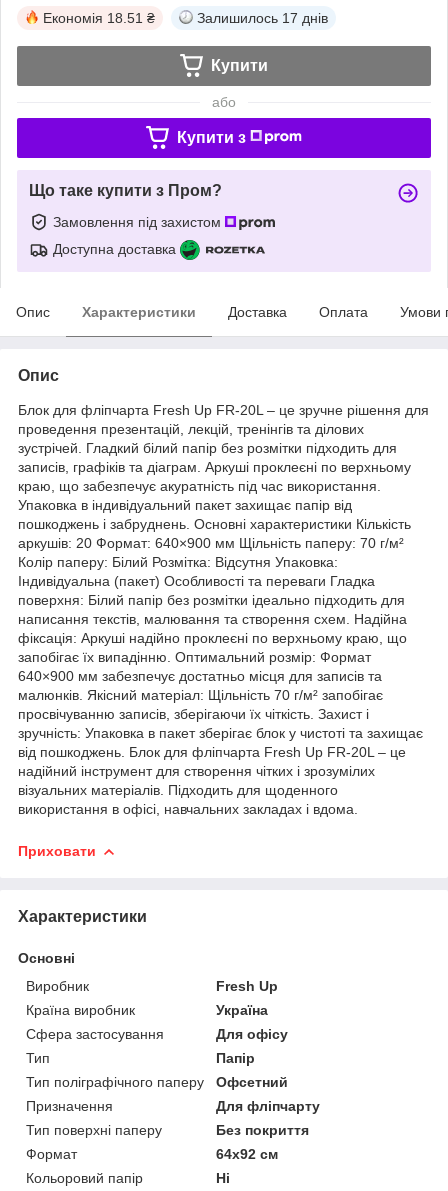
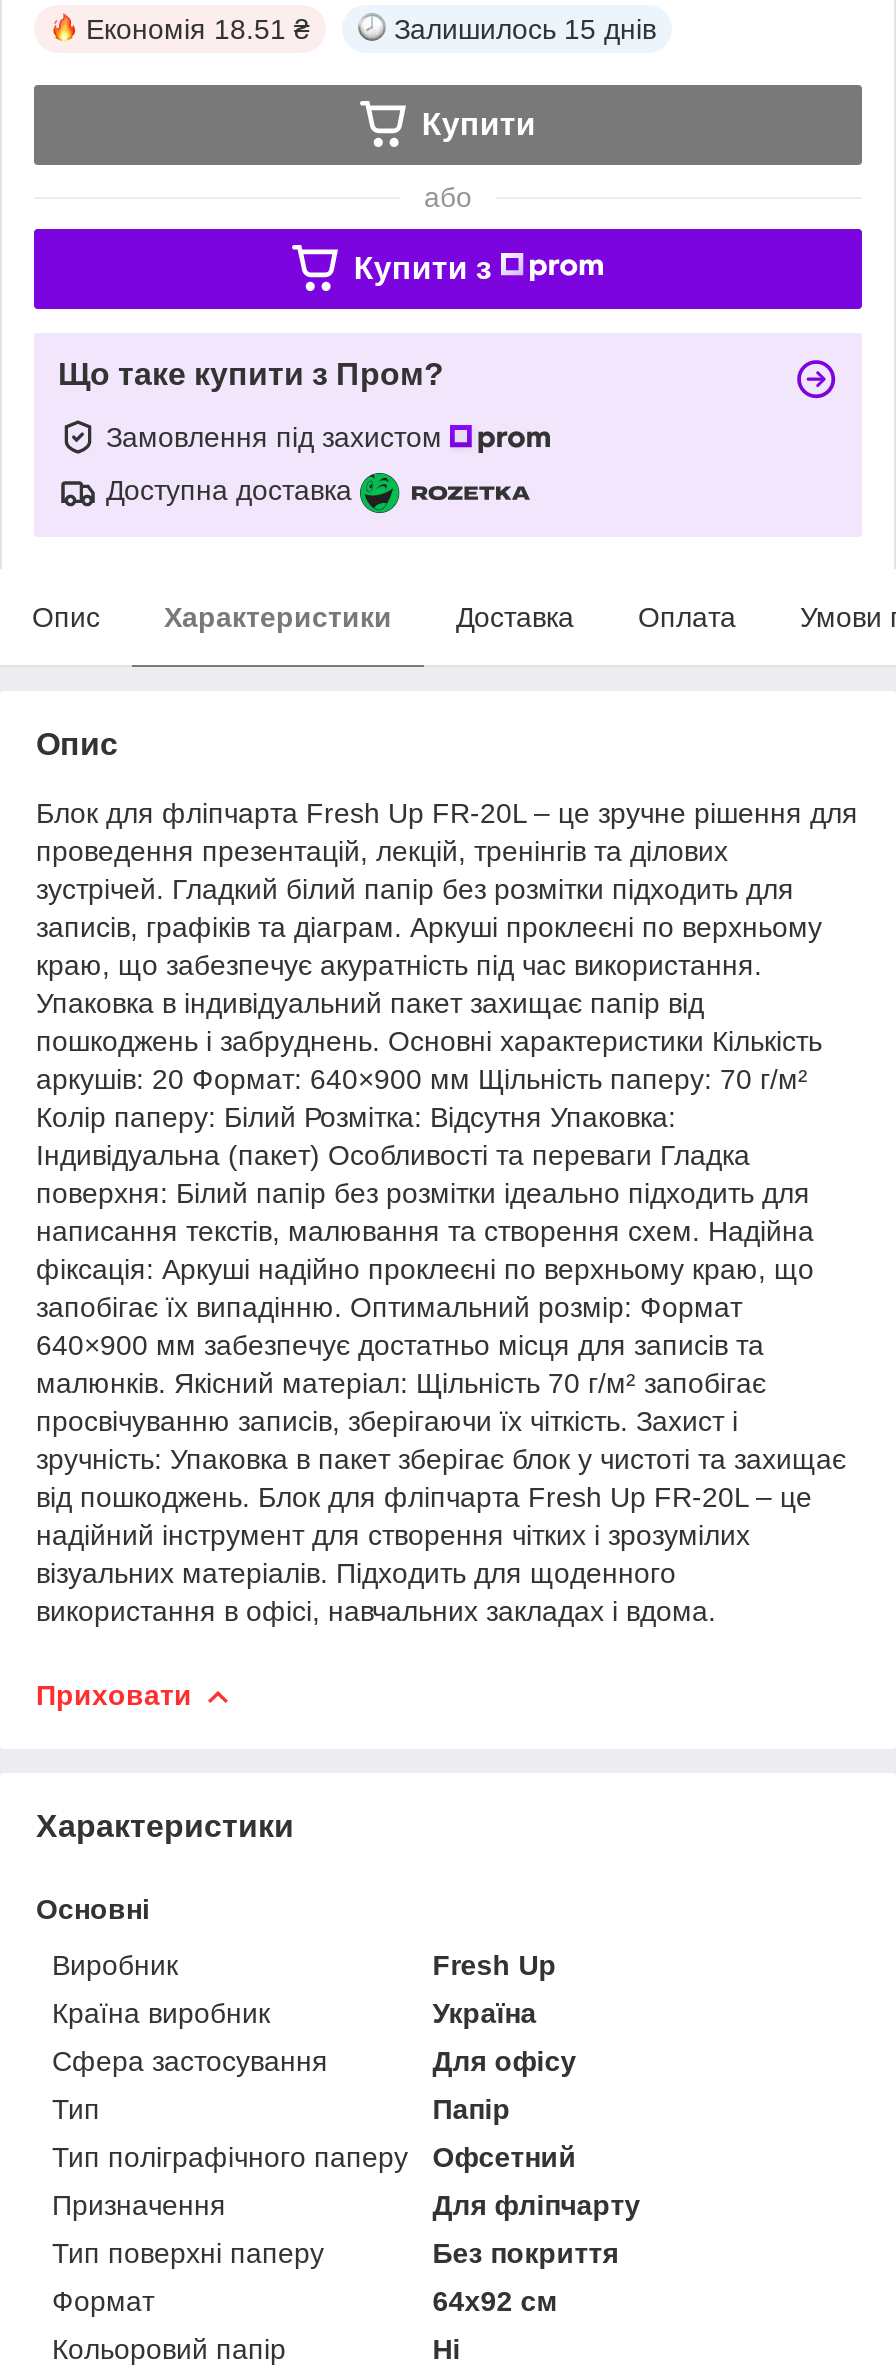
- Залишилось 17 днів
+ Залишилось 15 днів
